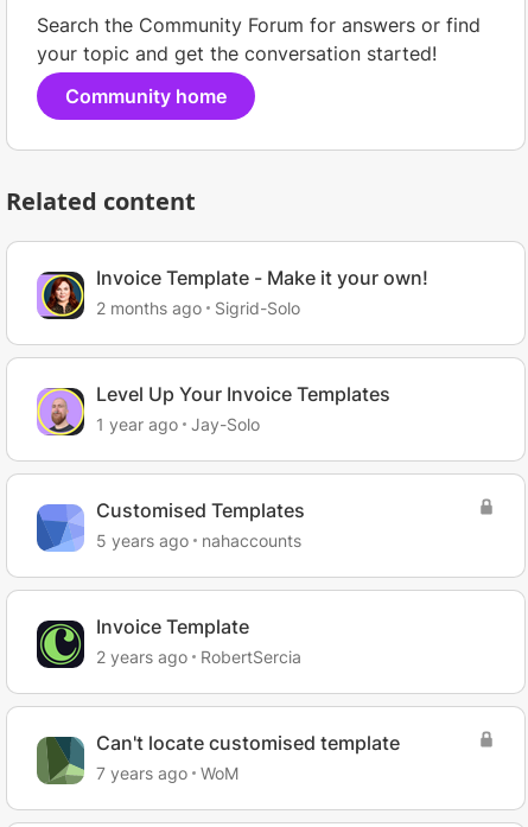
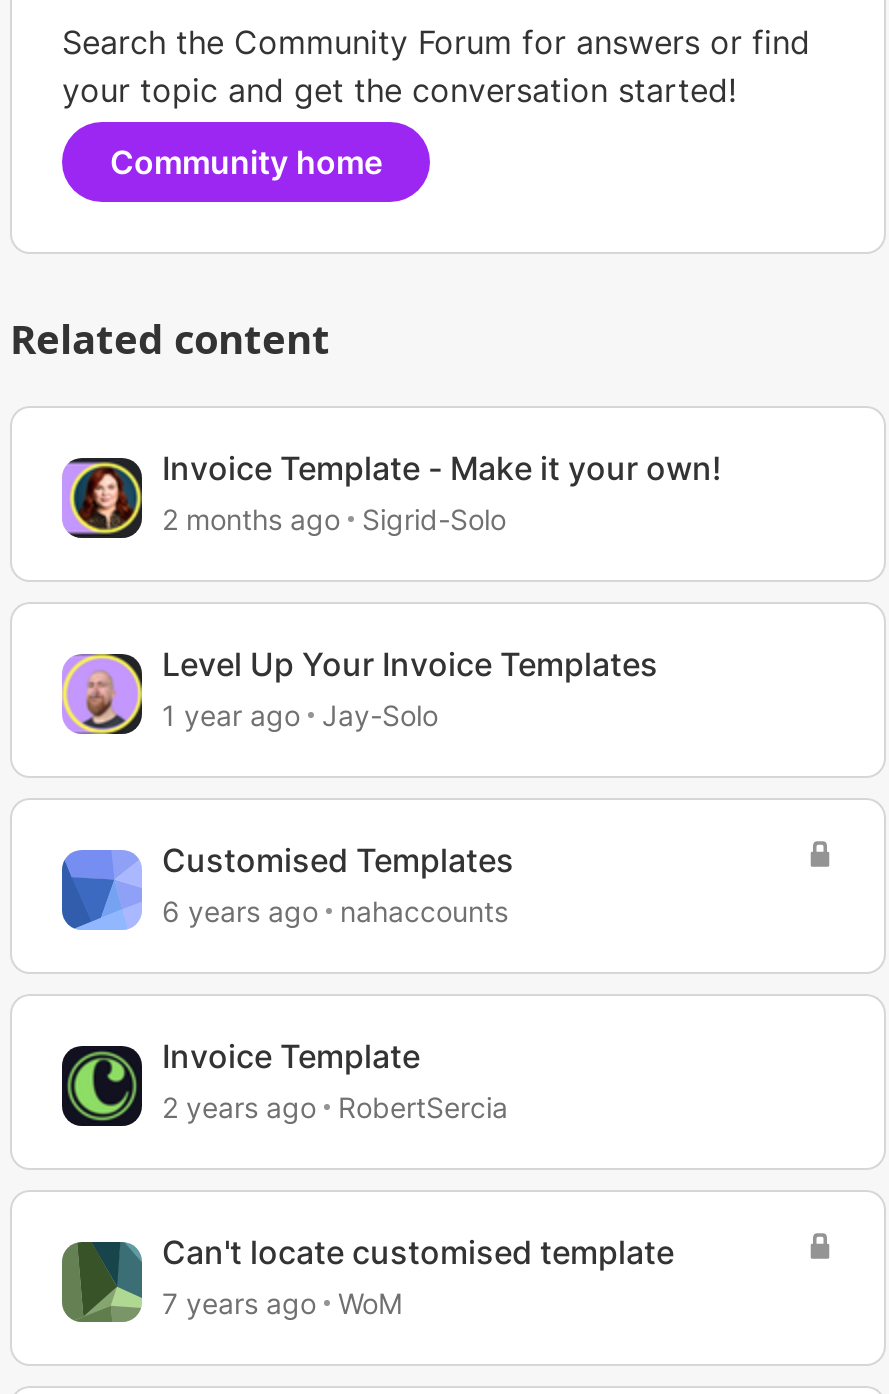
- 5 years ago nahaccounts
+ 6 years ago nahaccounts
